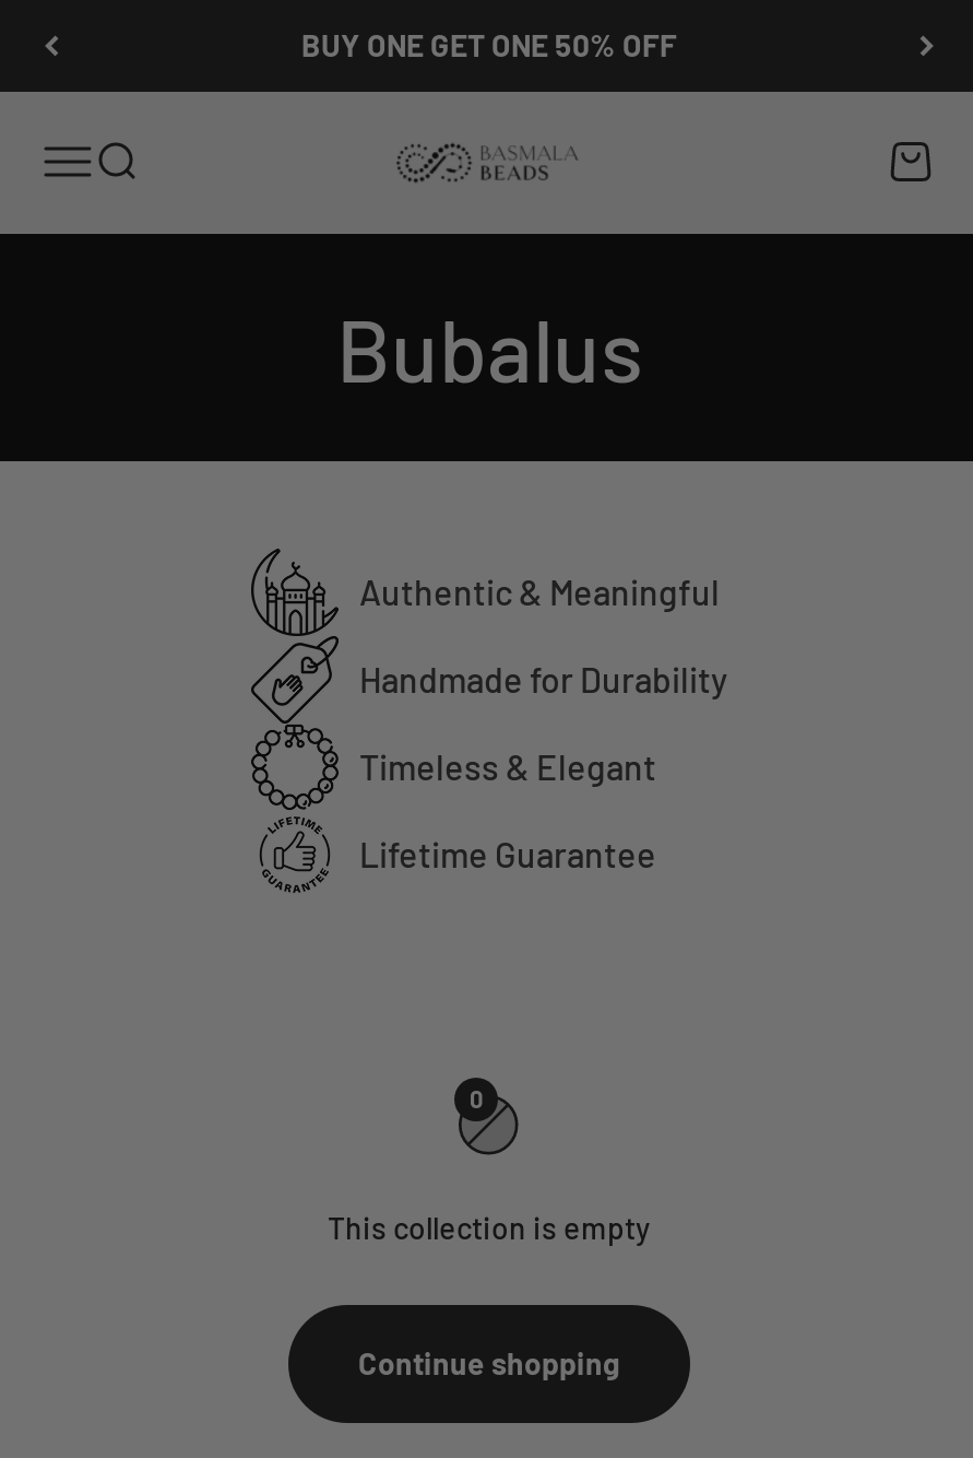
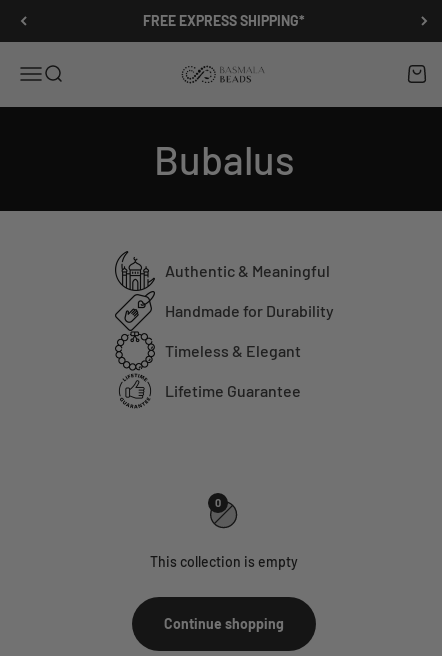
- BUY ONE GET ONE 50% OFF
+ FREE EXPRESS SHIPPING*
